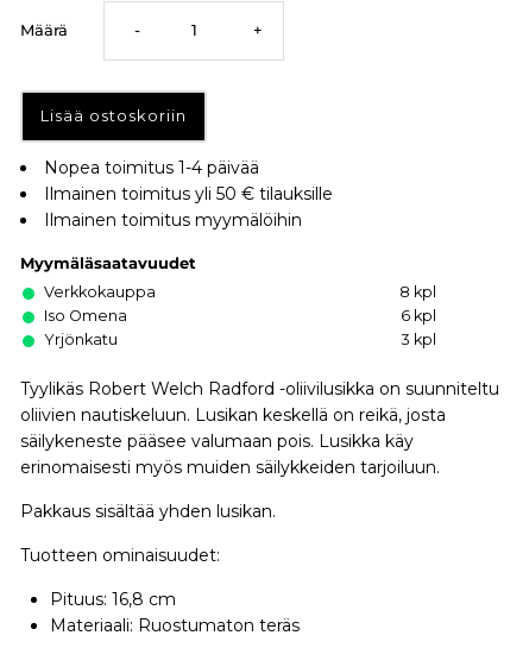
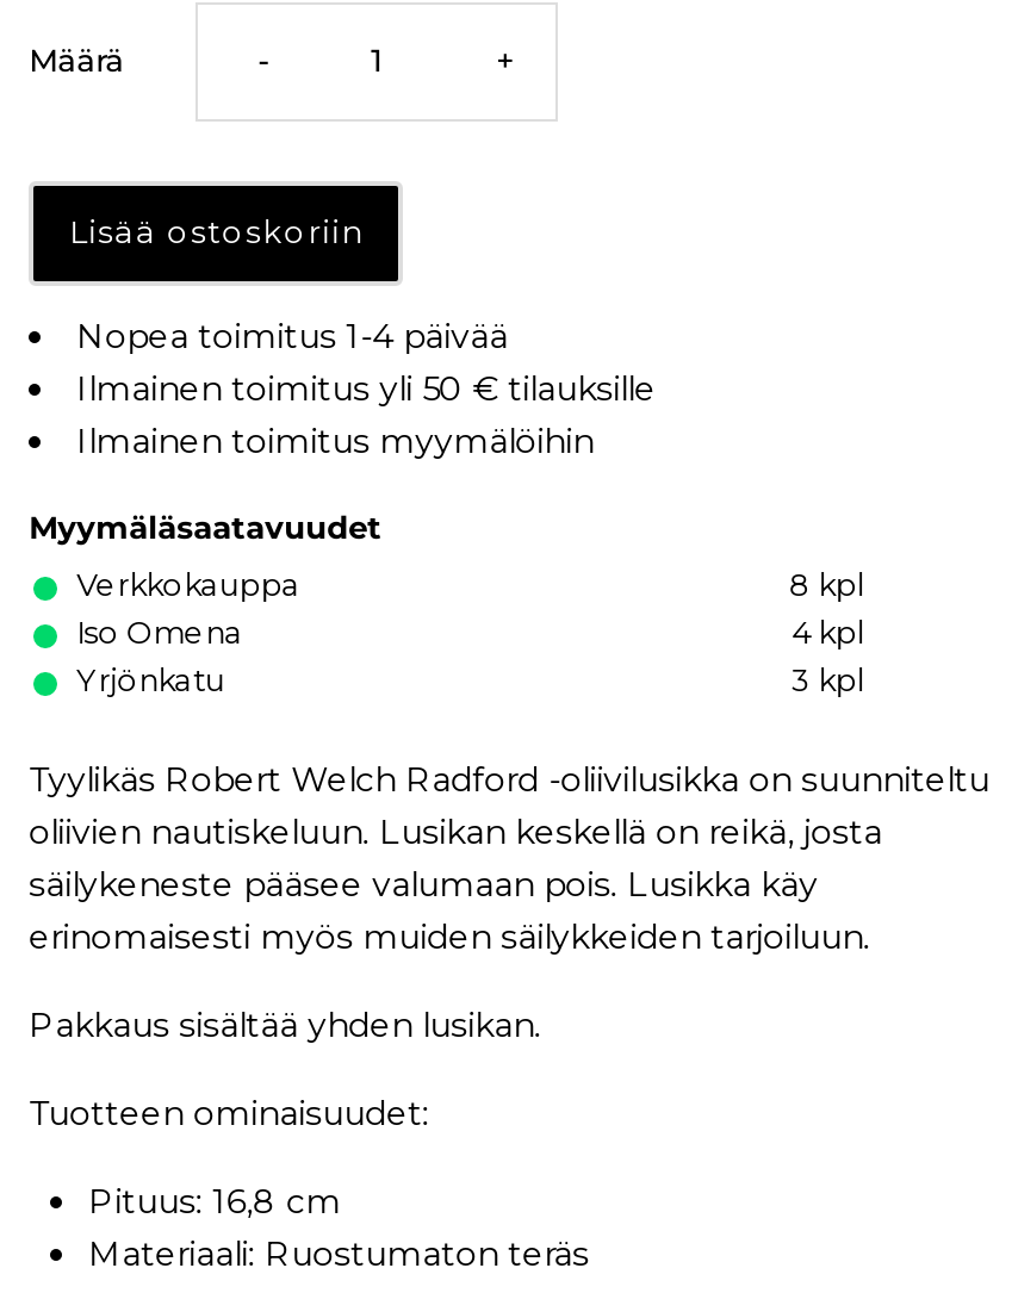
- 6 kpl
+ 4 kpl
